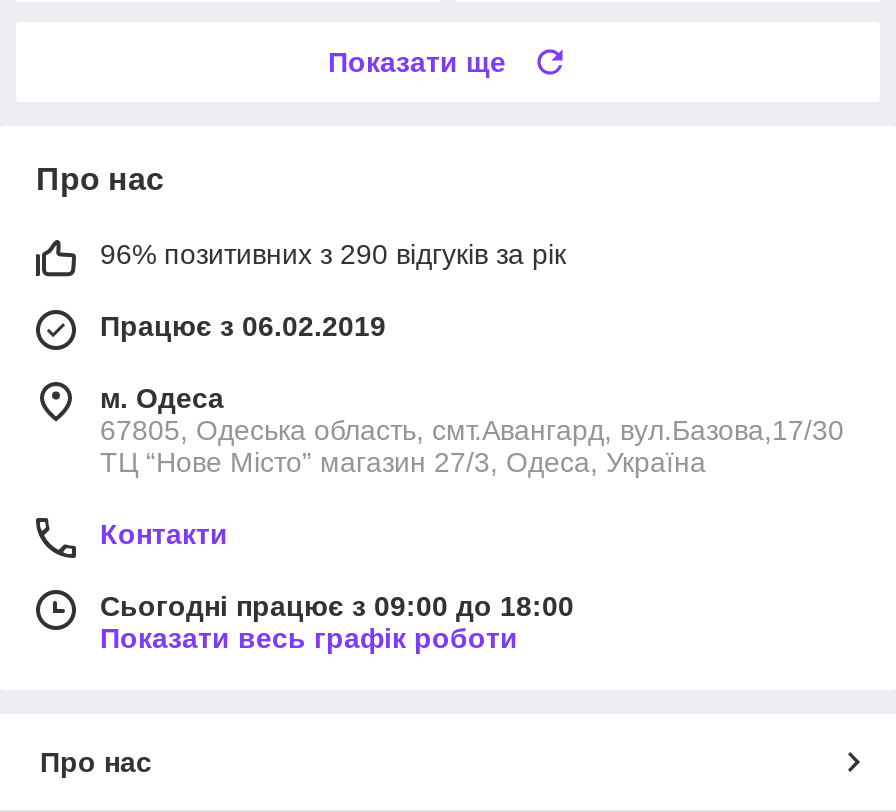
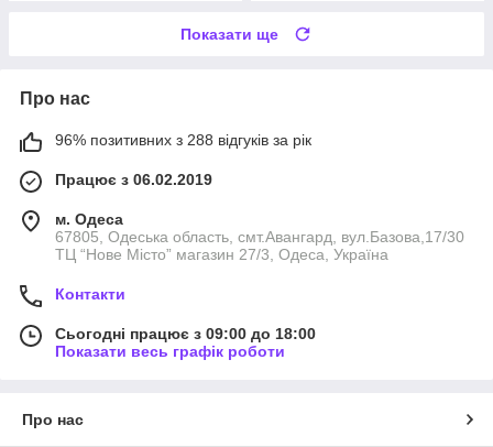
- 96% позитивних з 290 відгуків за рік
+ 96% позитивних з 288 відгуків за рік
